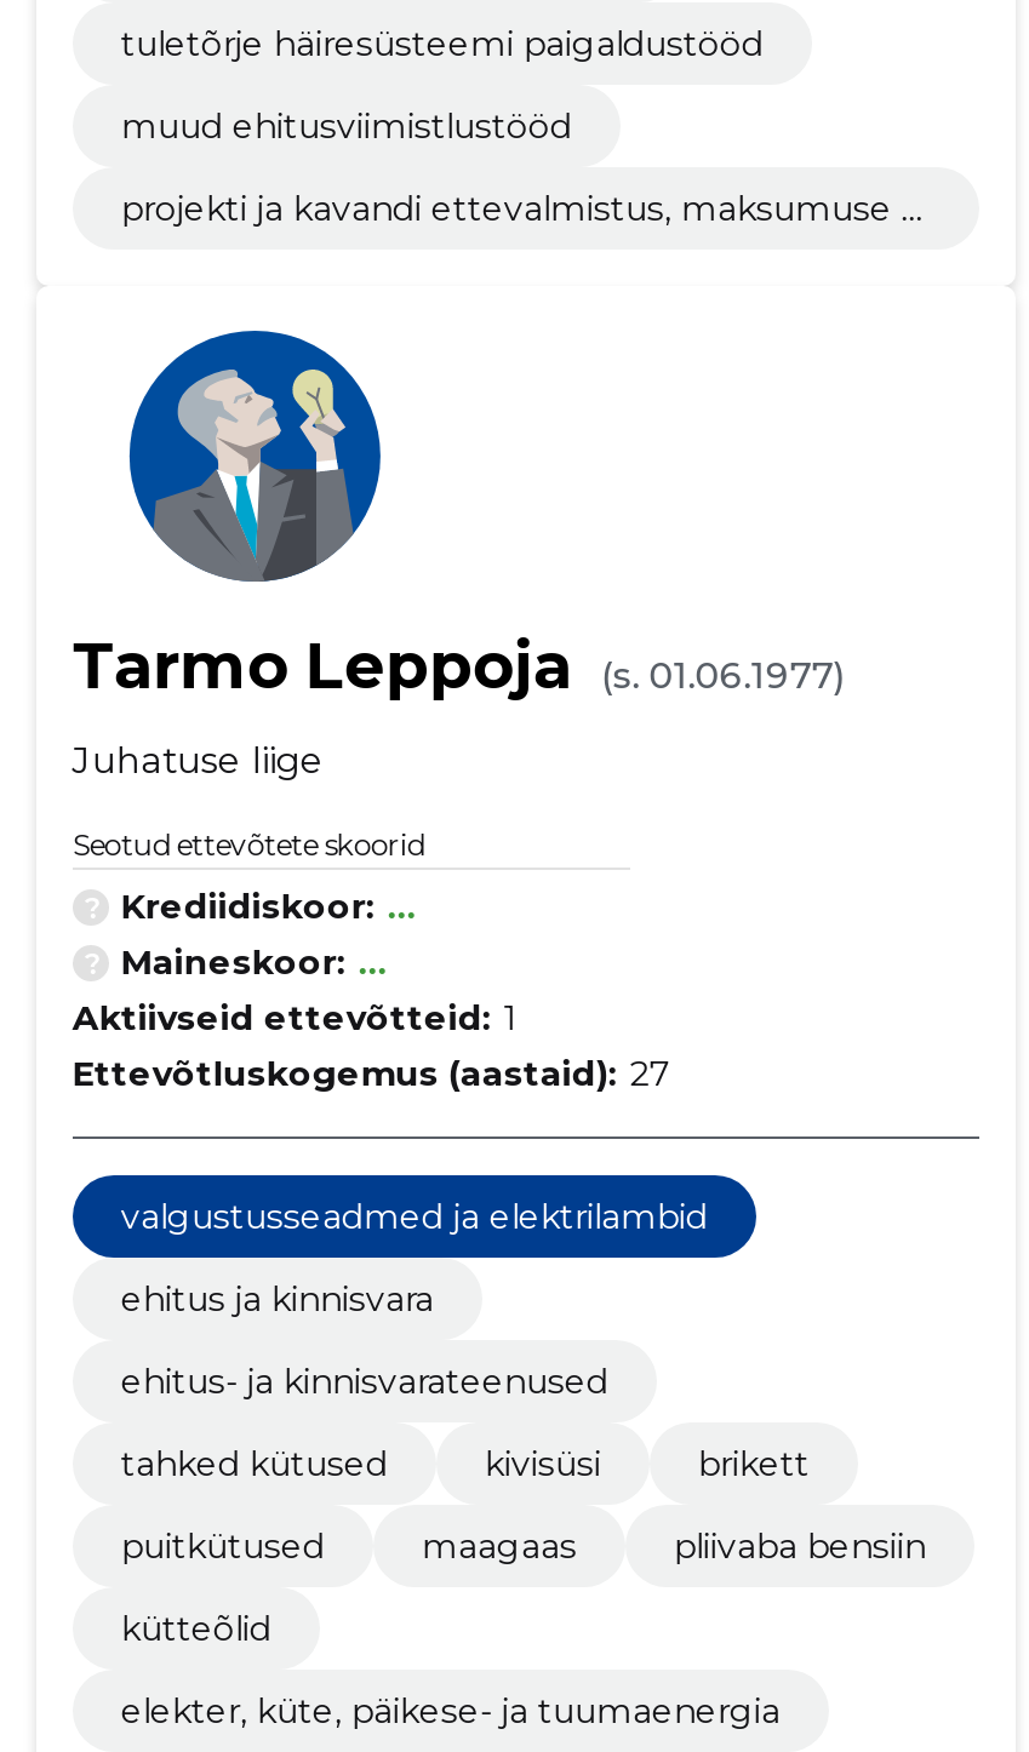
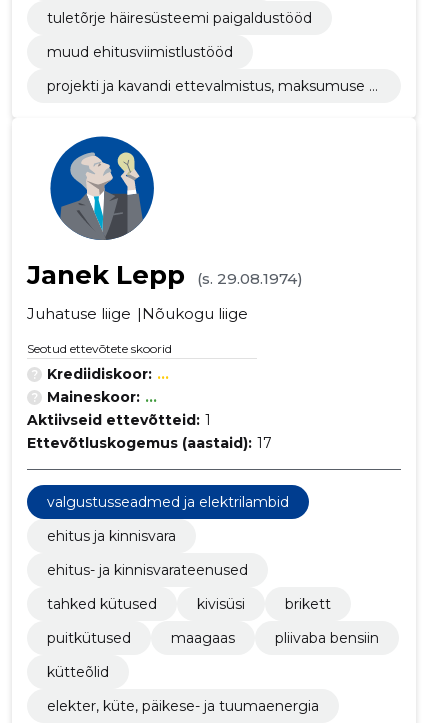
- Tarmo Leppoja
- (s. 01.06.1977)
+ Janek Lepp
+ (s. 29.08.1974)

- Juhatuse liige
+ Juhatuse liige Nõukogu liige

- Ettevõtluskogemus (aastaid): 27
+ Ettevõtluskogemus (aastaid): 17
